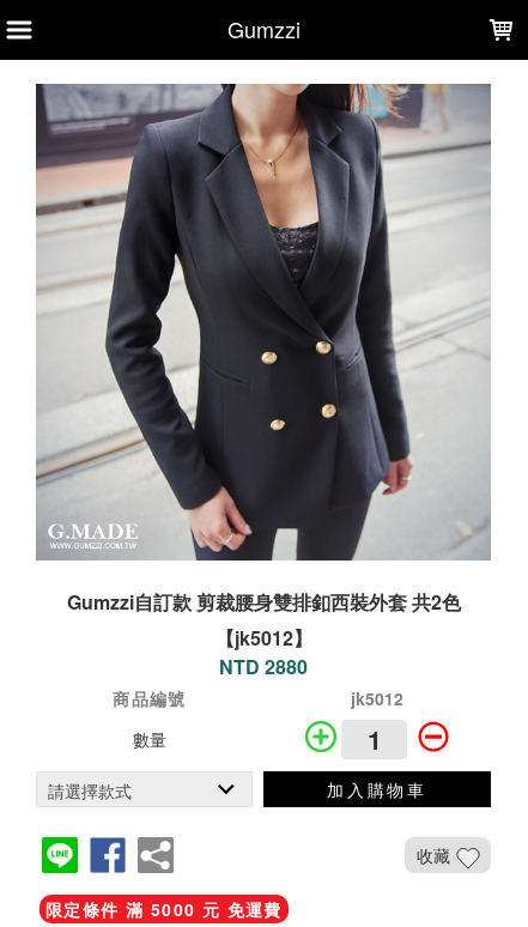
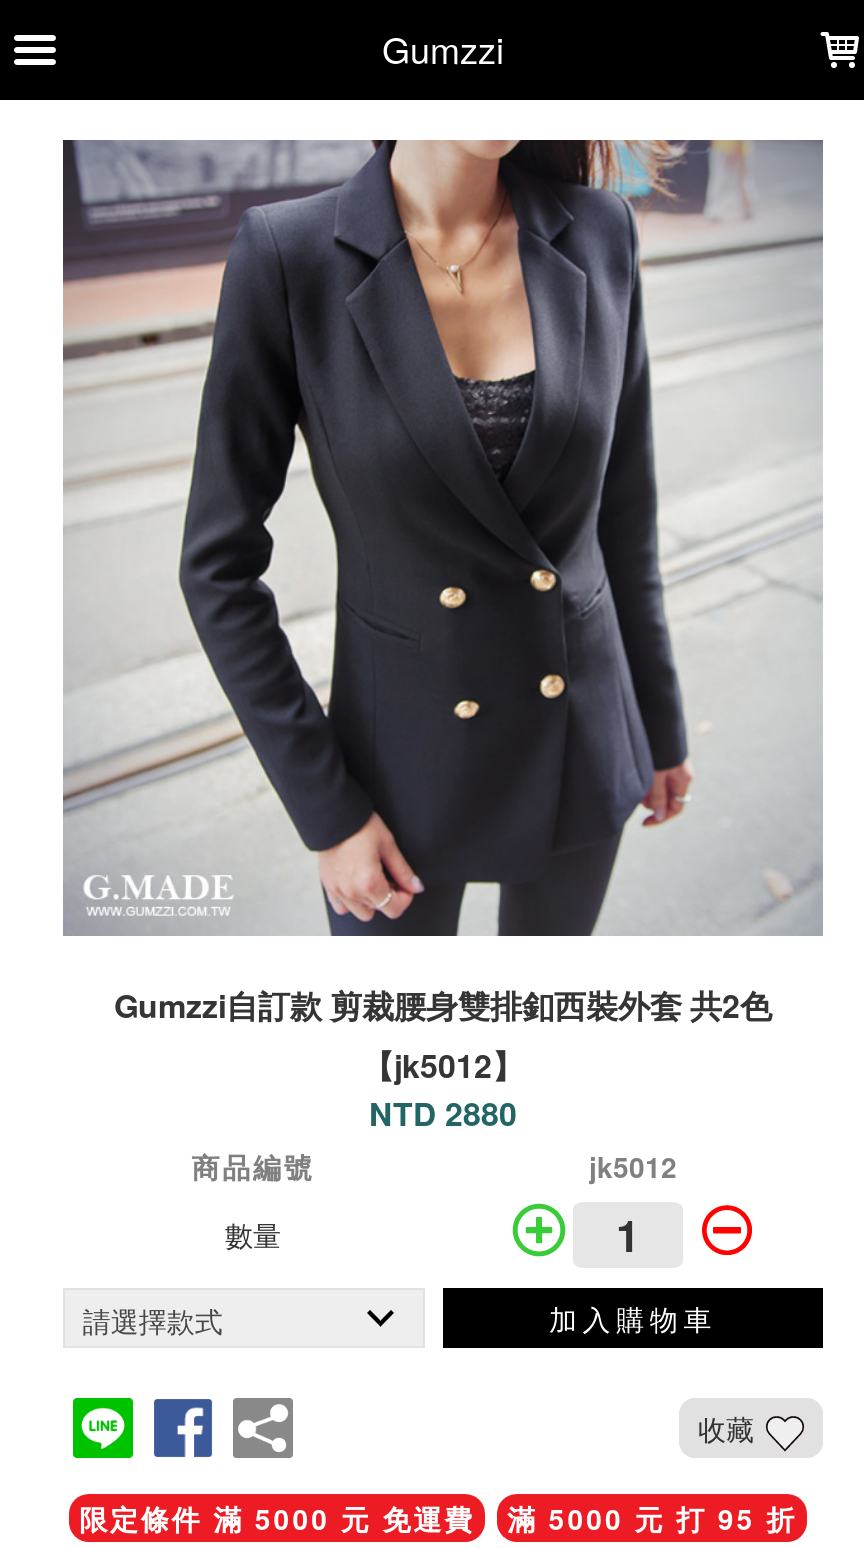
+ 滿 5000 元 打 95 折
